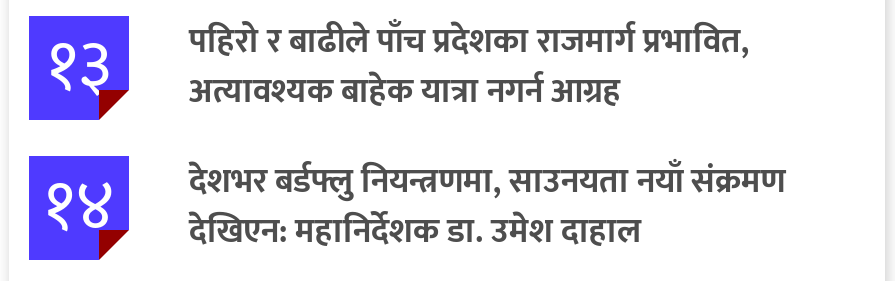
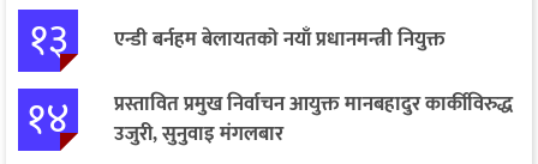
- पहिरो र बाढीले पाँच प्रदेशका राजमार्ग प्रभावित,
- अत्यावश्यक बाहेक यात्रा नगर्न आग्रह
+ एन्डी बर्नहम बेलायतको नयाँ प्रधानमन्त्री नियुक्त

- देशभर बर्डफ्लु नियन्त्रणमा, साउनयता नयाँ संक्रमण
- देखिएन: महानिर्देशक डा. उमेश दाहाल
+ प्रस्तावित प्रमुख निर्वाचन आयुक्त मानबहादुर कार्कीविरुद्ध
+ उजुरी, सुनुवाइ मंगलबार
